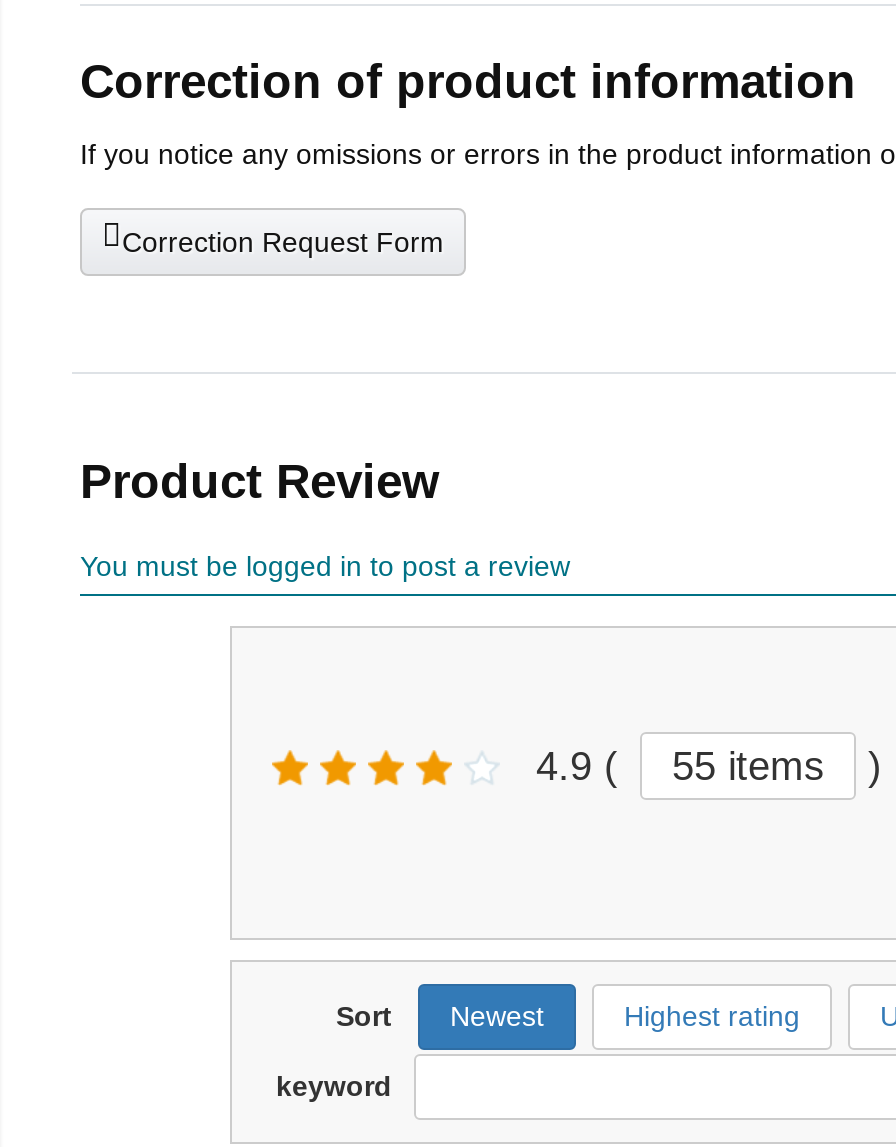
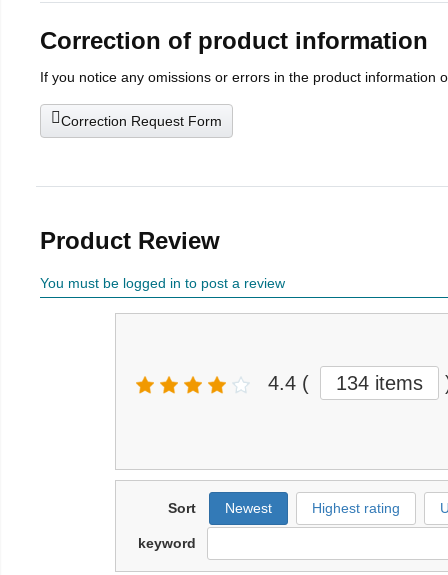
- 4.9 (
+ 4.4 (

- 55 items
+ 134 items
